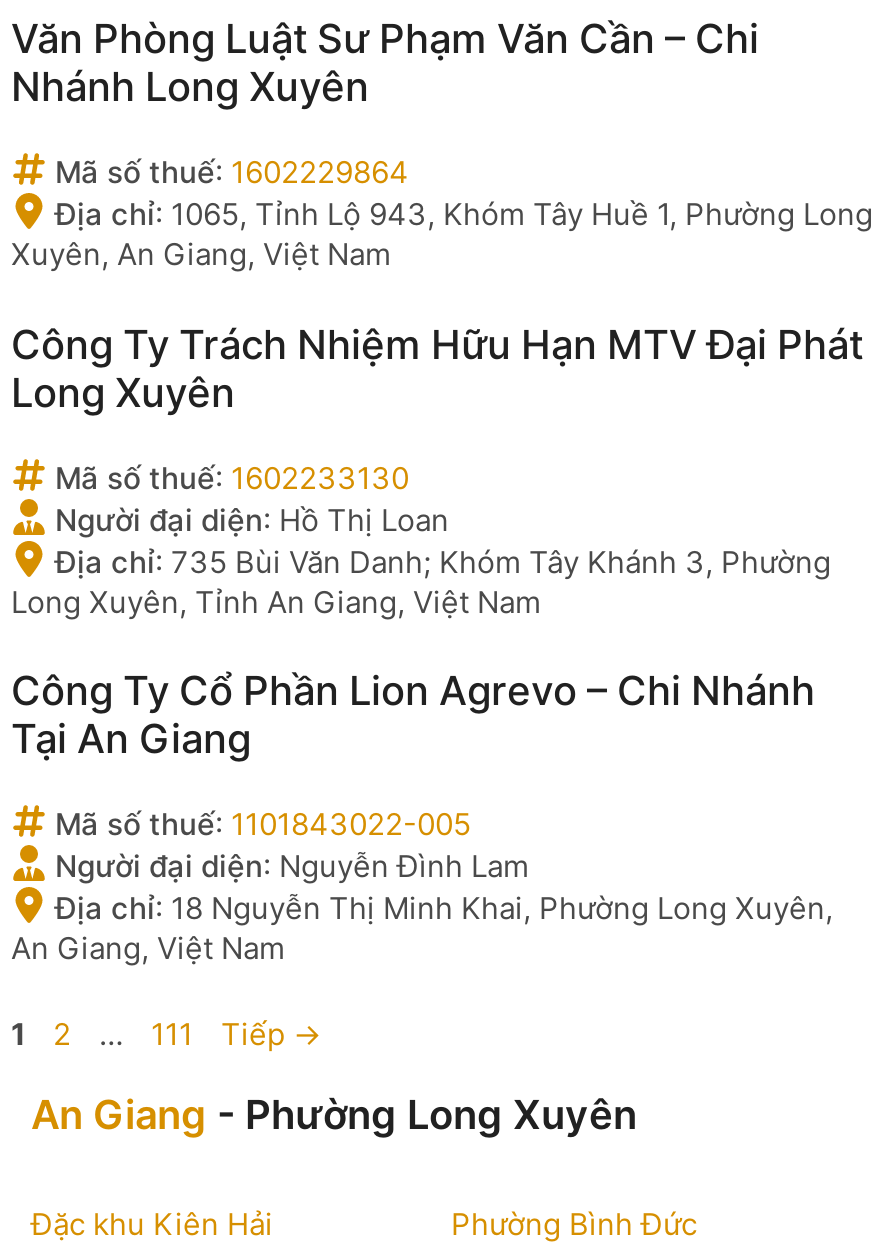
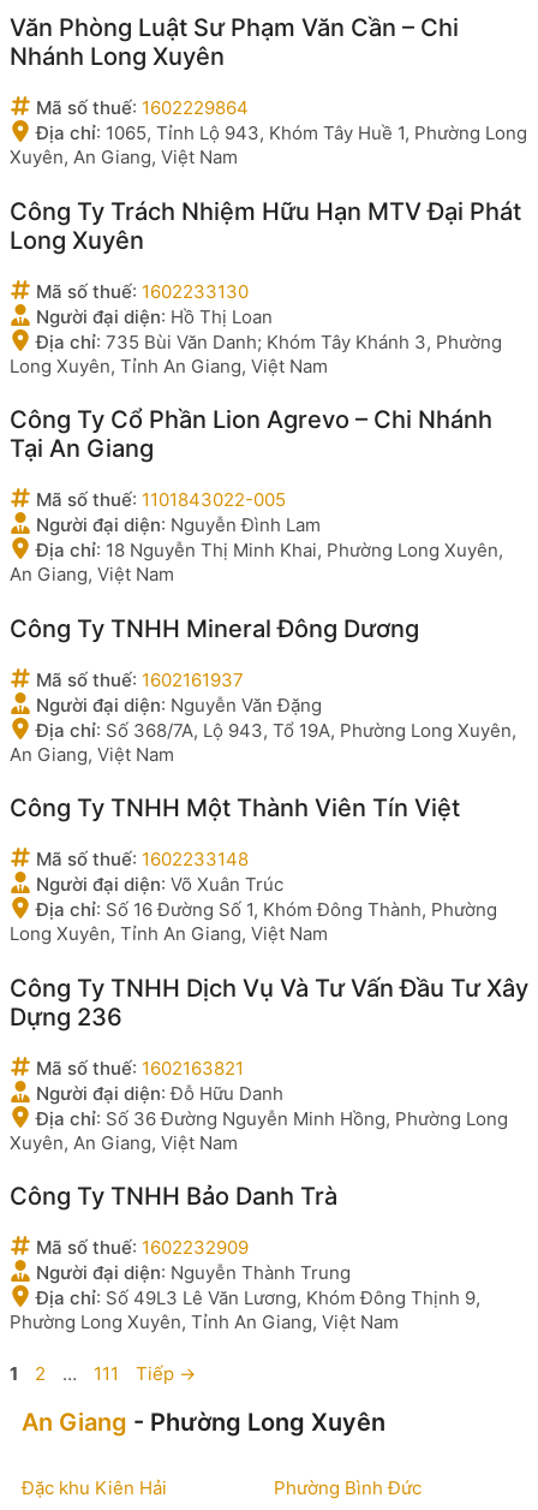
+ Công Ty TNHH Mineral Đông Dương
+ Mã số thuế: 1602161937
+ Người đại diện: Nguyễn Văn Đặng
+ Địa chỉ: Số 368/7A, Lộ 943, Tổ 19A, Phường Long Xuyên,
+ An Giang, Việt Nam
+ Công Ty TNHH Một Thành Viên Tín Việt
+ Mã số thuế: 1602233148
+ Người đại diện: Võ Xuân Trúc
+ Địa chỉ: Số 16 Đường Số 1, Khóm Đông Thành, Phường
+ Long Xuyên, Tỉnh An Giang, Việt Nam
+ Công Ty TNHH Dịch Vụ Và Tư Vấn Đầu Tư Xây
+ Dựng 236
+ Mã số thuế: 1602163821
+ Người đại diện: Đỗ Hữu Danh
+ Địa chỉ: Số 36 Đường Nguyễn Minh Hồng, Phường Long
+ Xuyên, An Giang, Việt Nam
+ Công Ty TNHH Bảo Danh Trà
+ Mã số thuế: 1602232909
+ Người đại diện: Nguyễn Thành Trung
+ Địa chỉ: Số 49L3 Lê Văn Lương, Khóm Đông Thịnh 9,
+ Phường Long Xuyên, Tỉnh An Giang, Việt Nam
